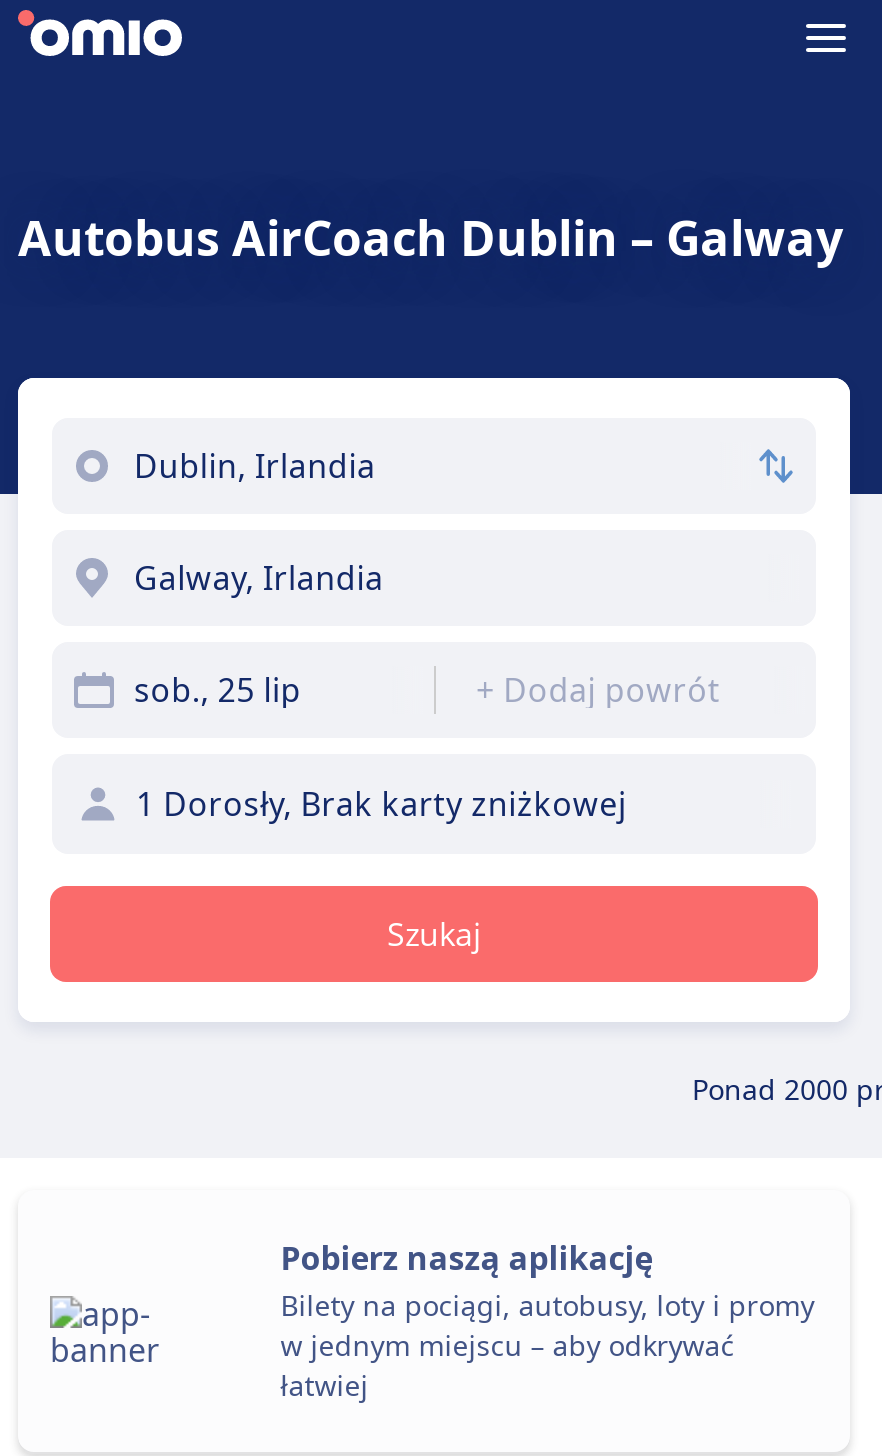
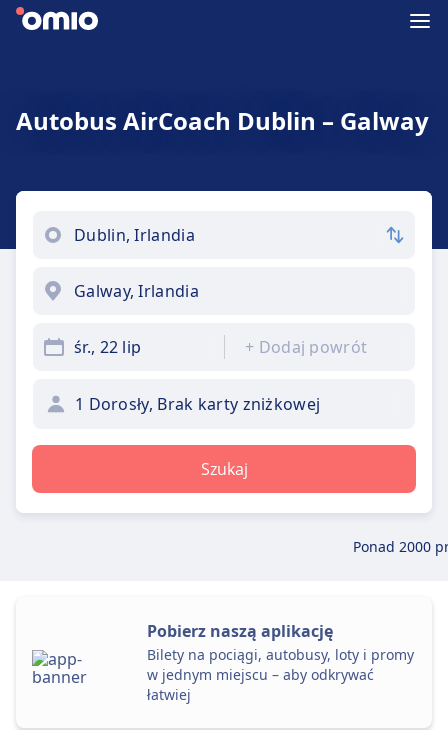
- sob., 25 lip
+ śr., 22 lip
